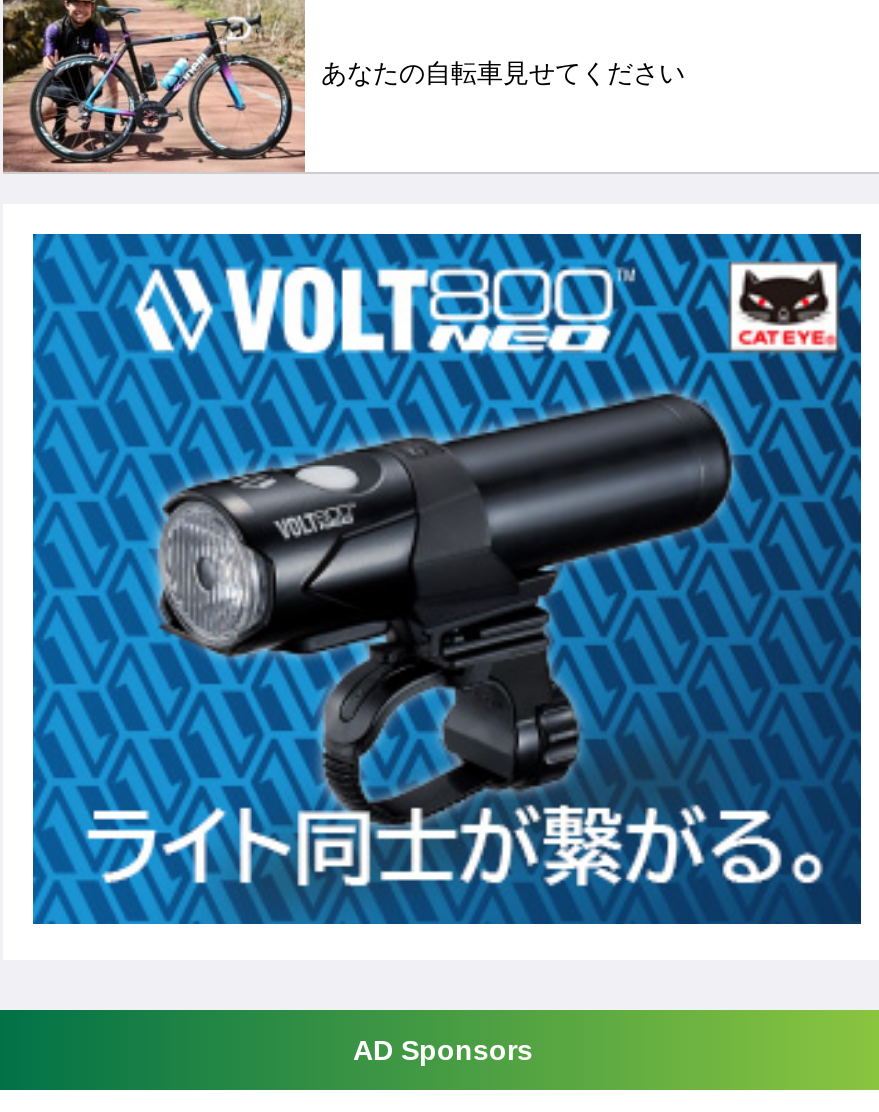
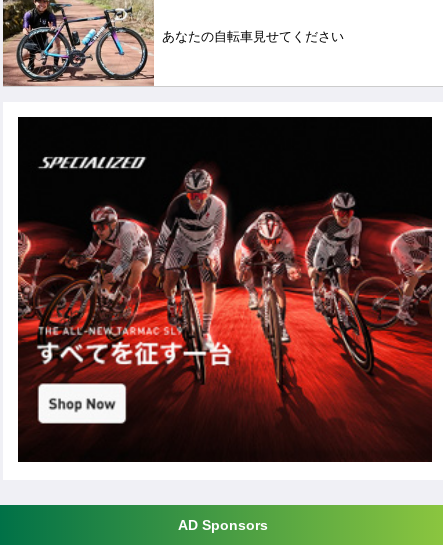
- [image]
+ [image]
